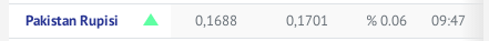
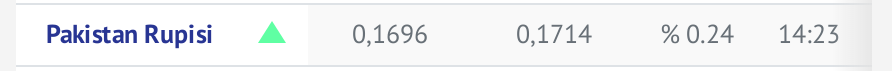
- 0,1688
+ 0,1696

- 0,1701
+ 0,1714

- % 0.06
+ % 0.24

- 09:47
+ 14:23
